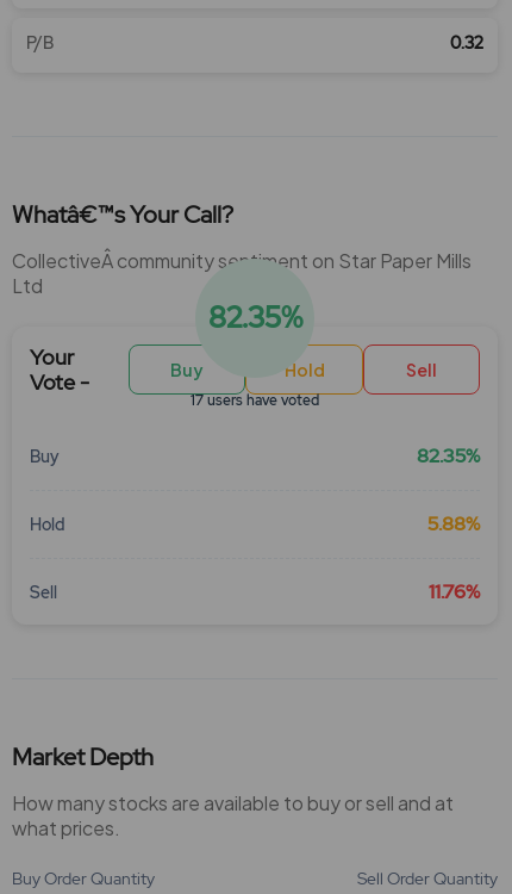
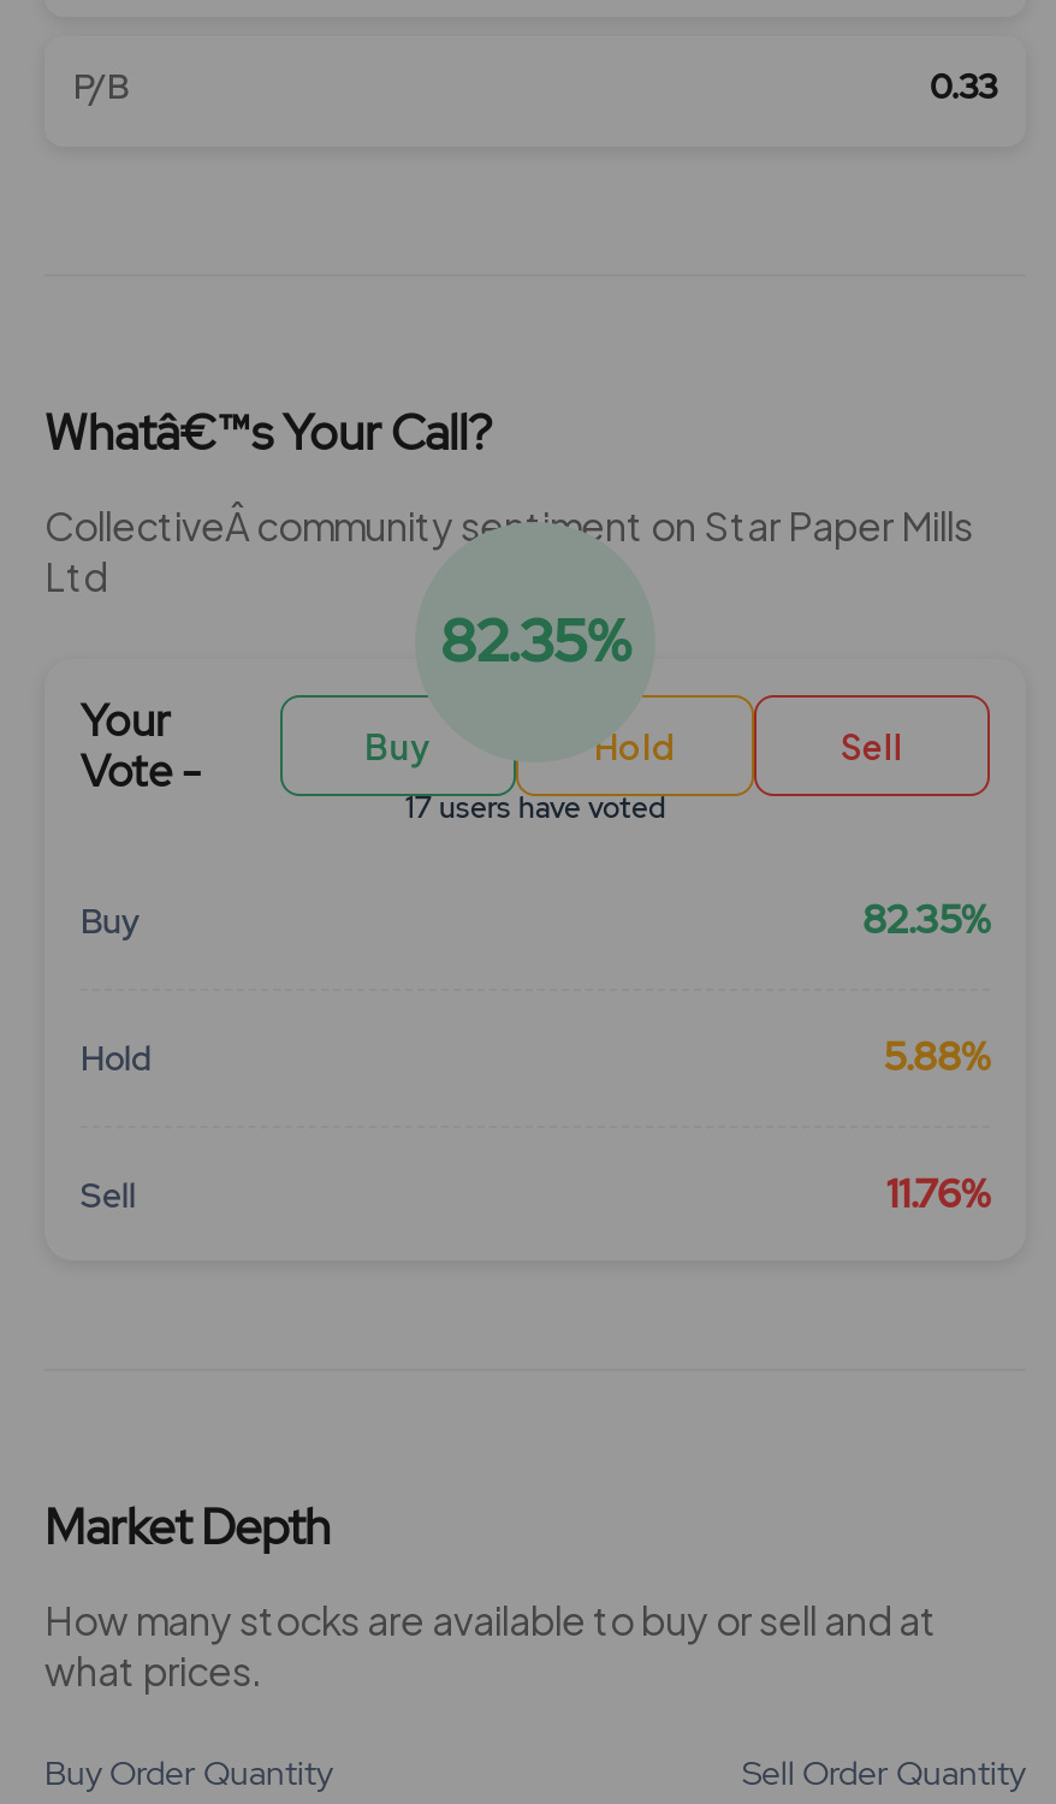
- 0.32
+ 0.33
